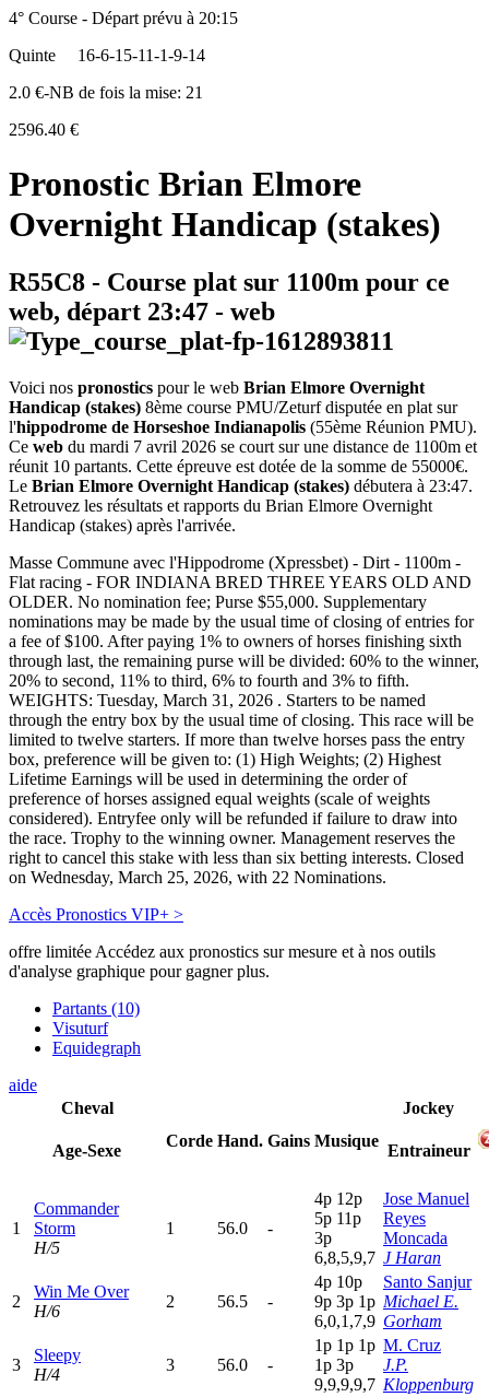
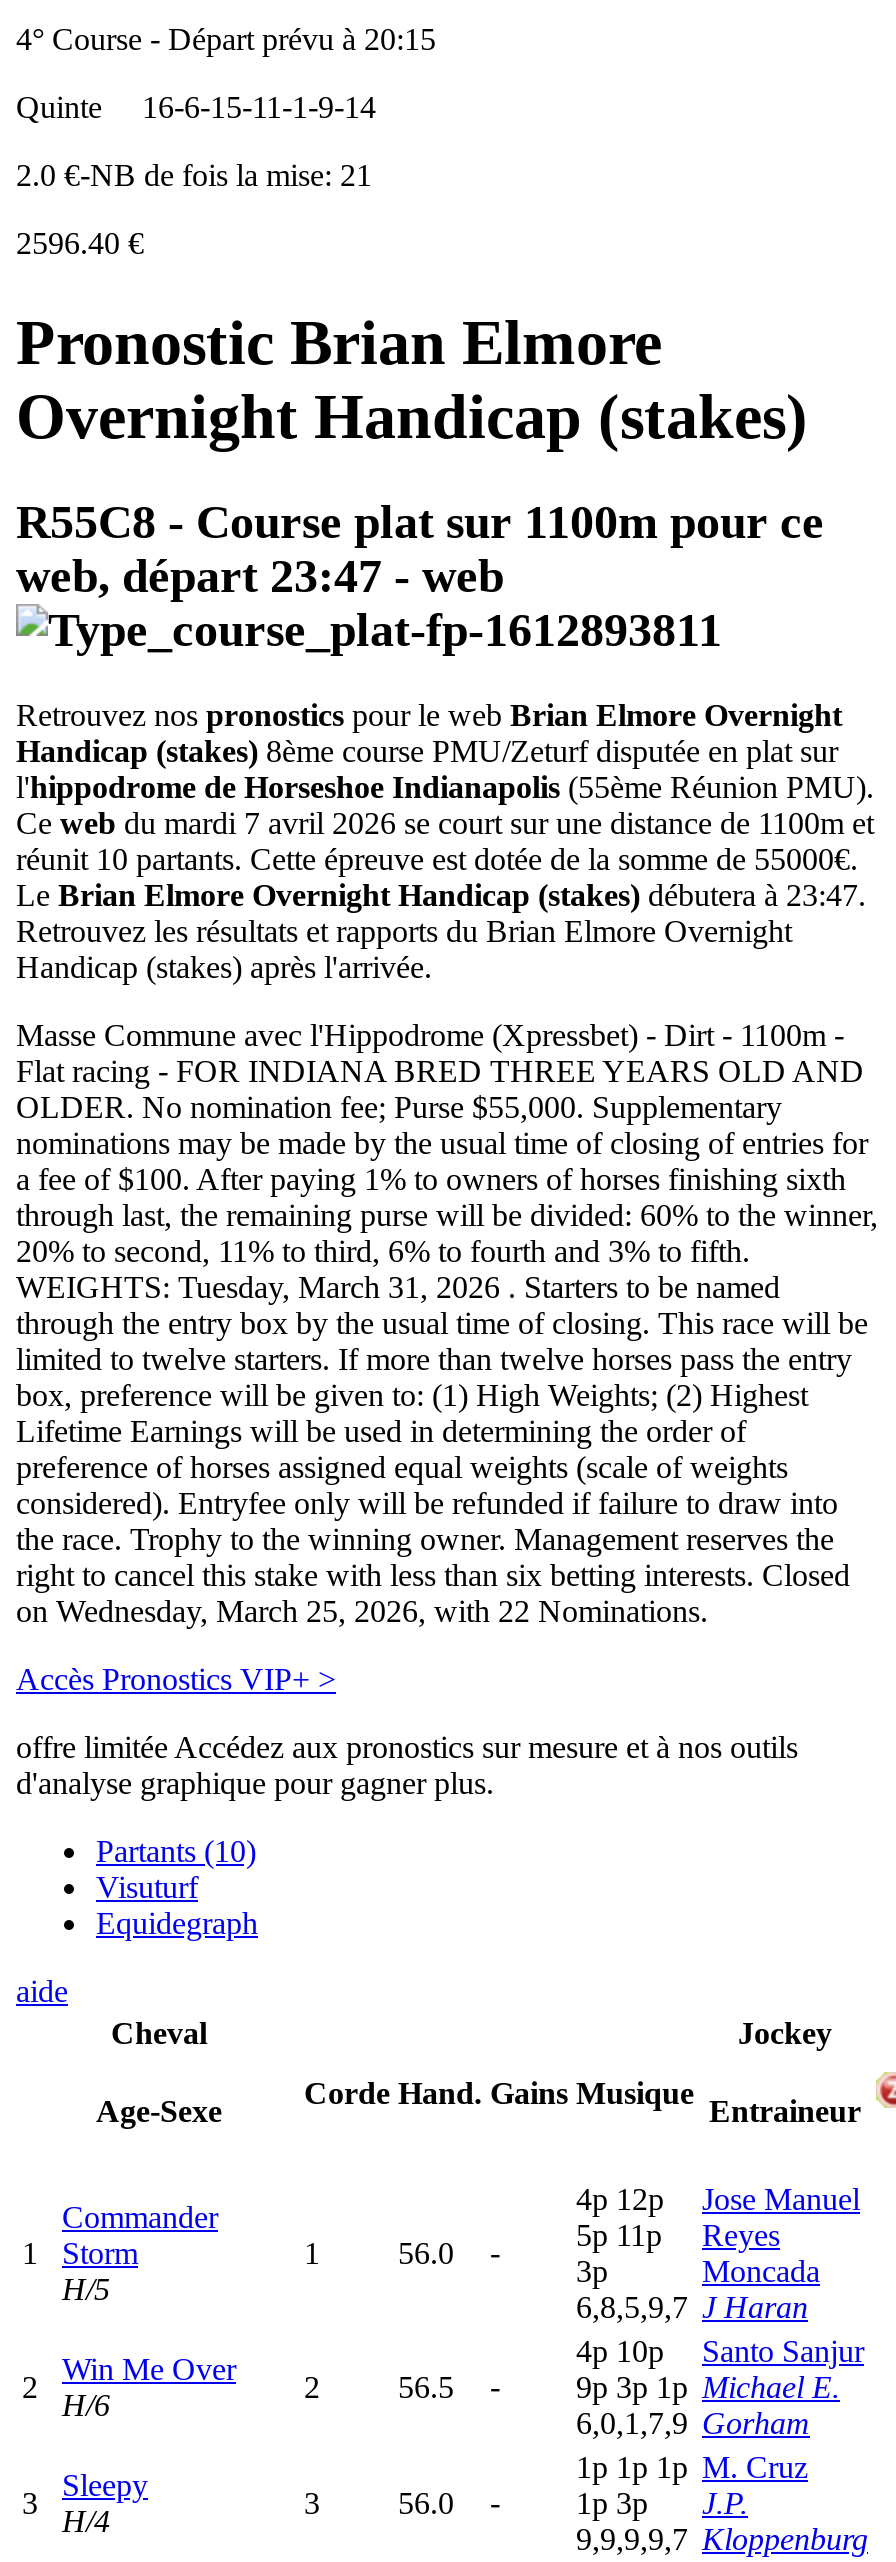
- Voici nos pronostics pour le web Brian Elmore Overnight
+ Retrouvez nos pronostics pour le web Brian Elmore Overnight
